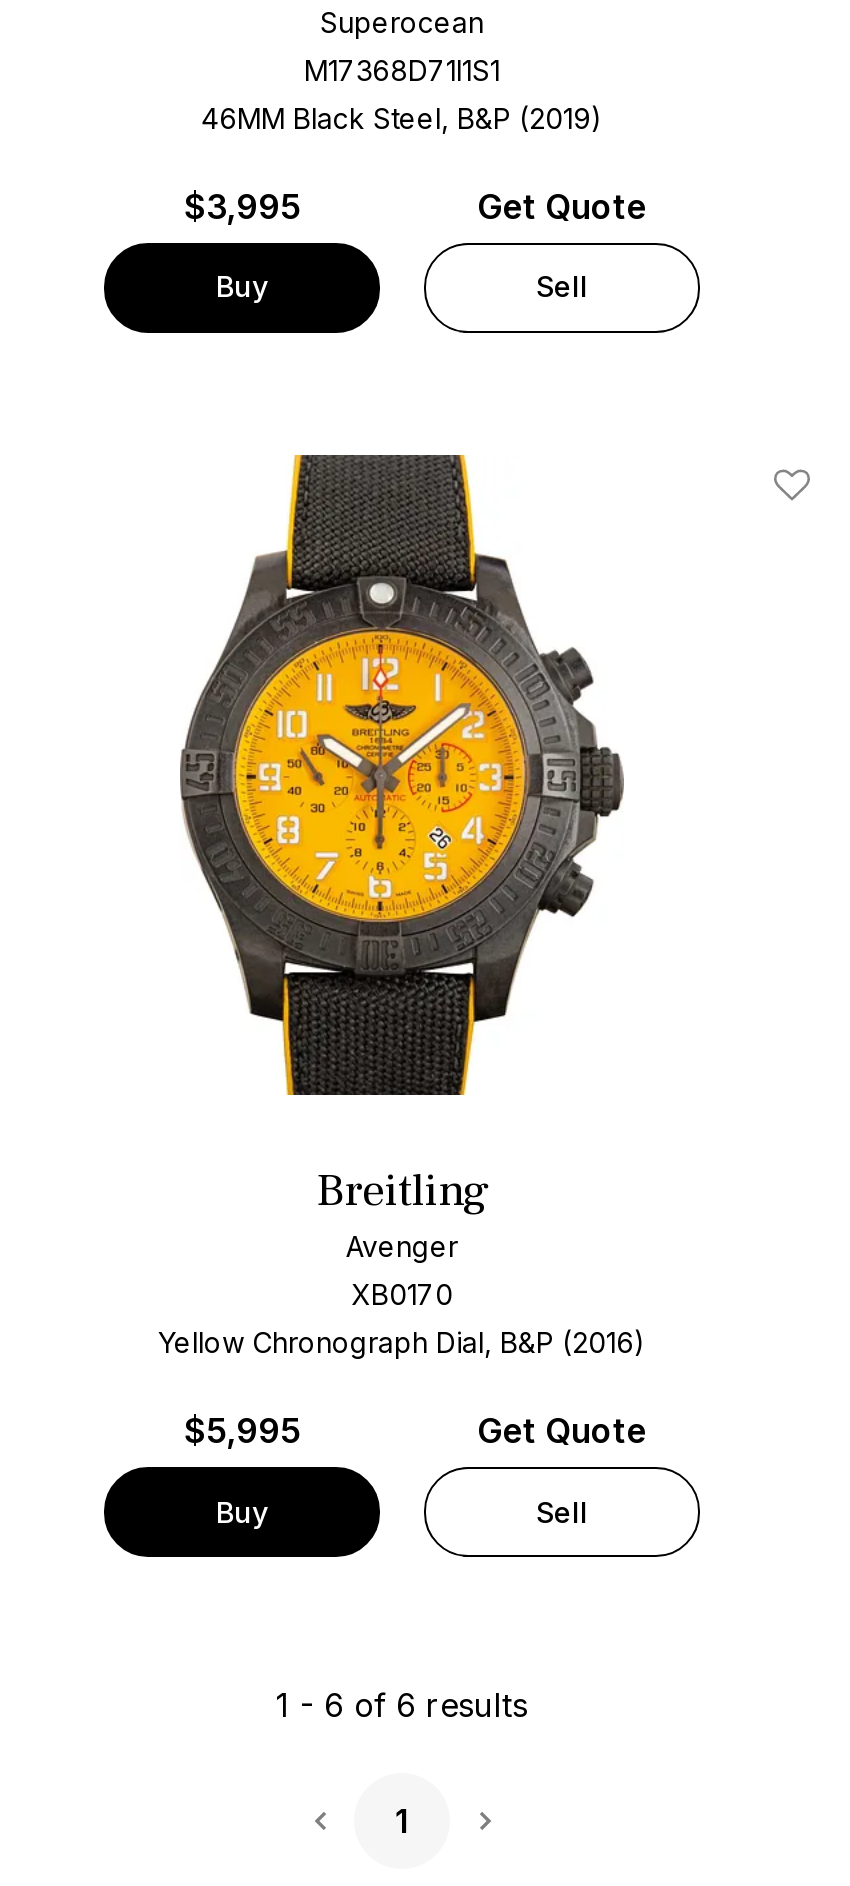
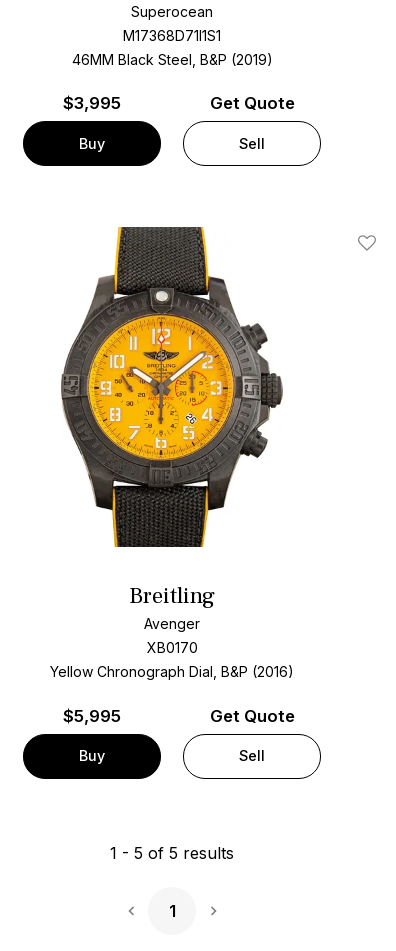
- 1 - 6 of 6 results
+ 1 - 5 of 5 results
